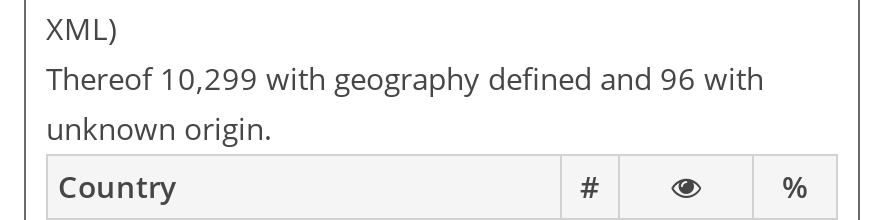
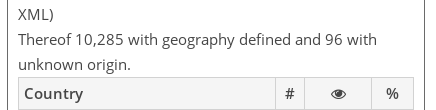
- Thereof 10,299 with geography defined and 96 with
+ Thereof 10,285 with geography defined and 96 with
